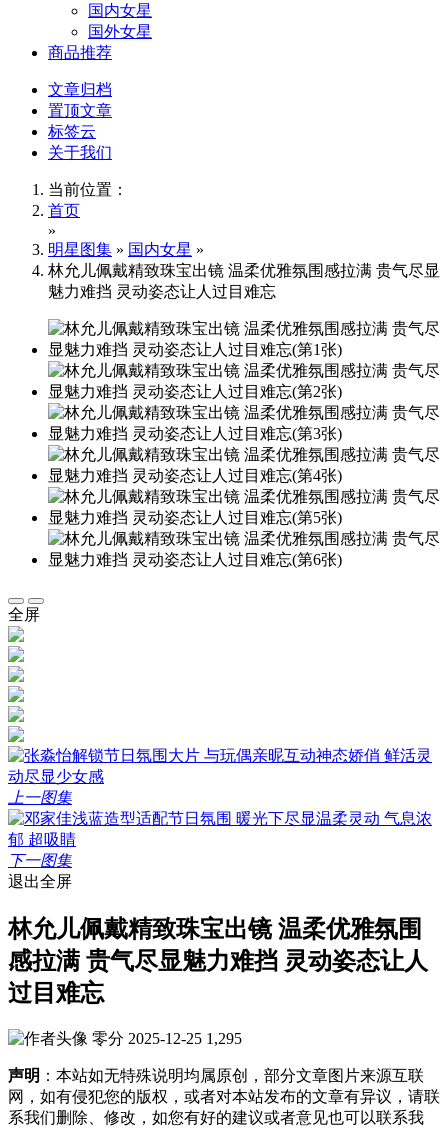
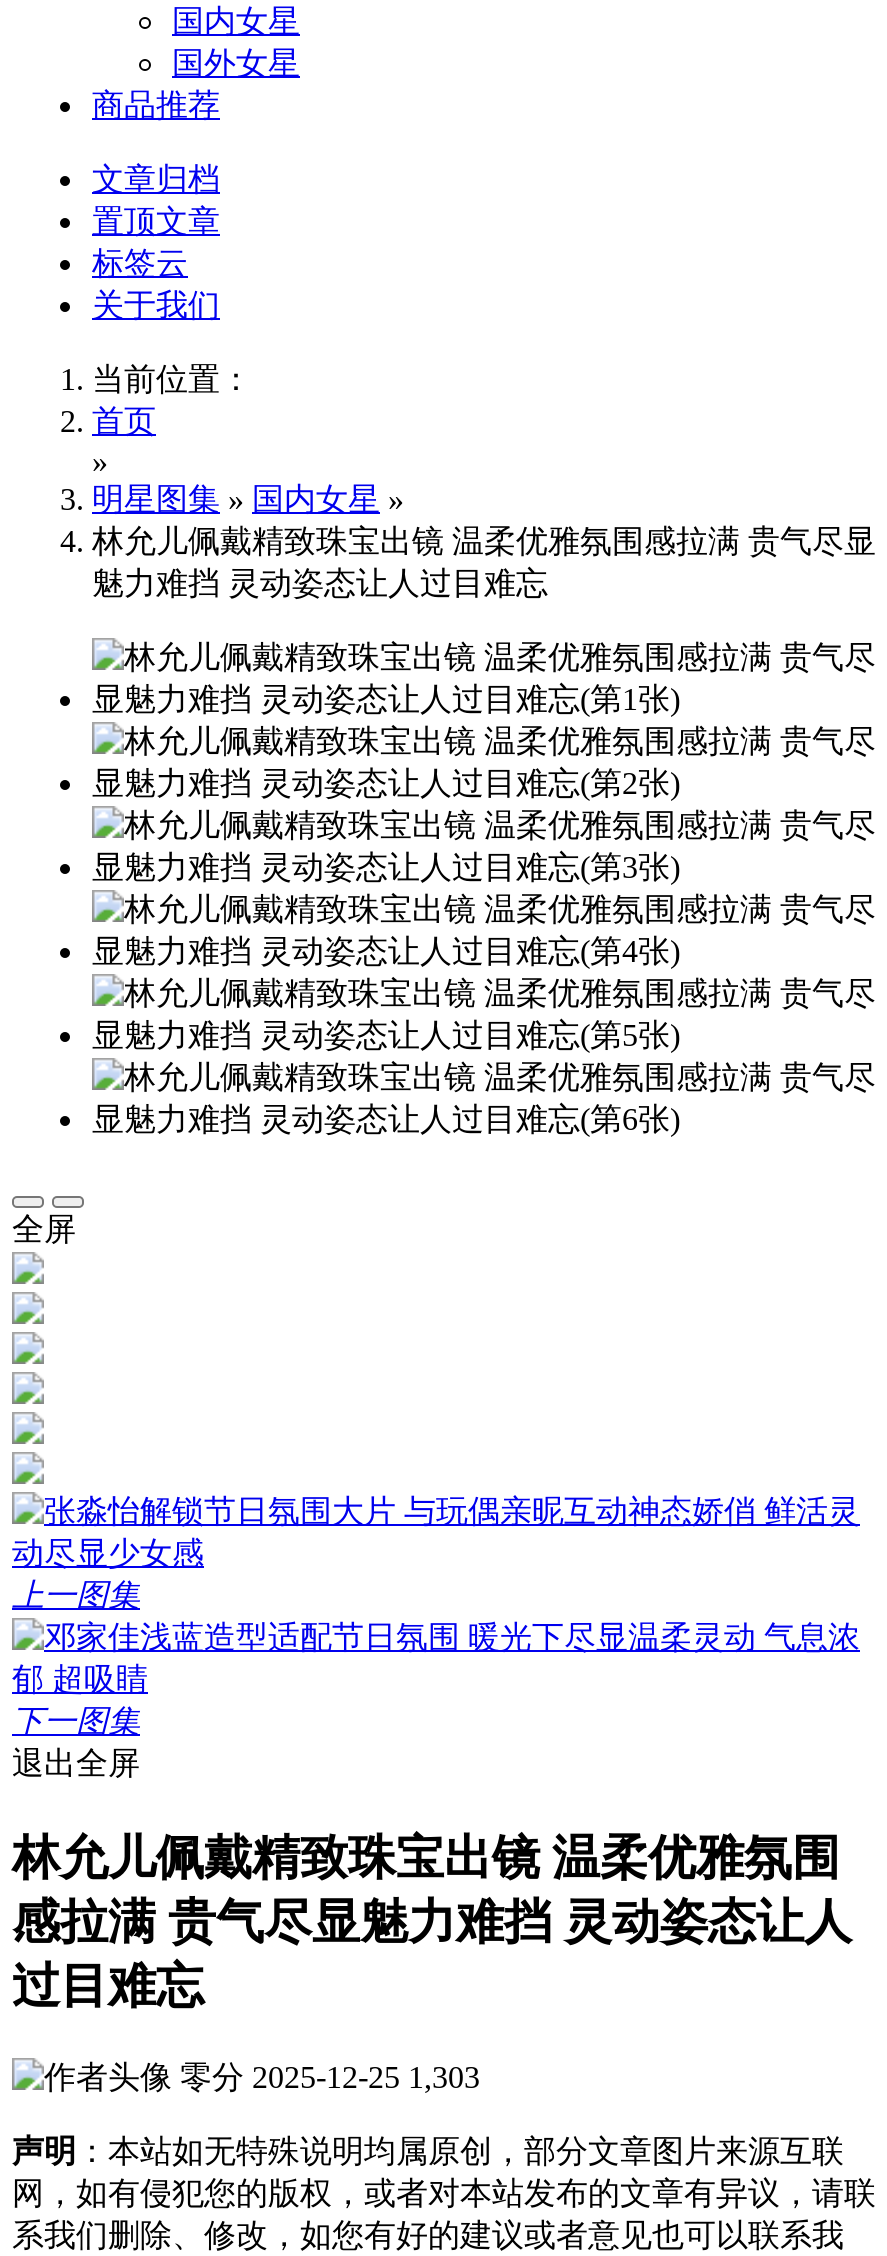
- 零分 2025-12-25 1,295
+ 零分 2025-12-25 1,303
